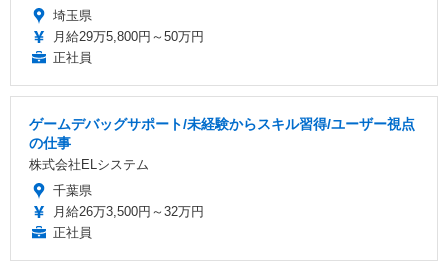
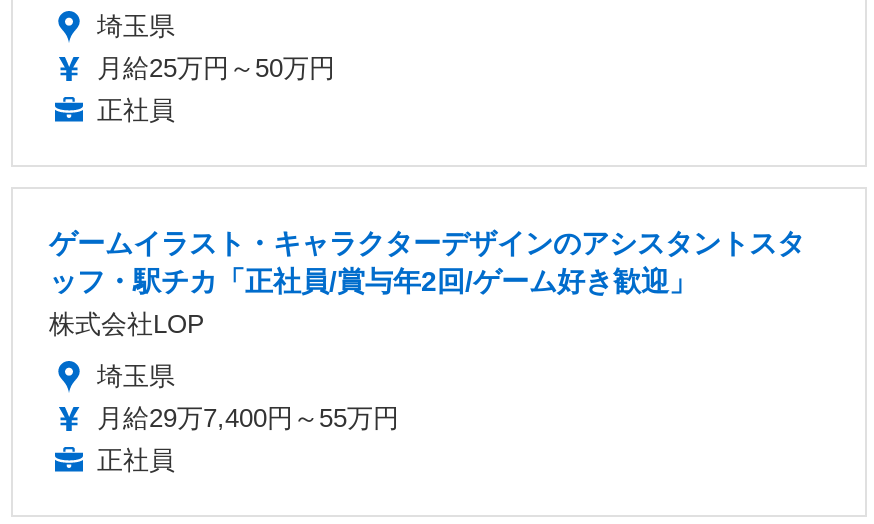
- 月給29万5,800円～50万円
+ 月給25万円～50万円

- ゲームデバッグサポート/未経験からスキル習得/ユーザー視点
- の仕事
- 株式会社ELシステム
+ ゲームイラスト・キャラクターデザインのアシスタントスタ
+ ッフ・駅チカ「正社員/賞与年2回/ゲーム好き歓迎」
+ 株式会社LOP

- 千葉県
- 月給26万3,500円～32万円
+ 埼玉県
+ 月給29万7,400円～55万円
